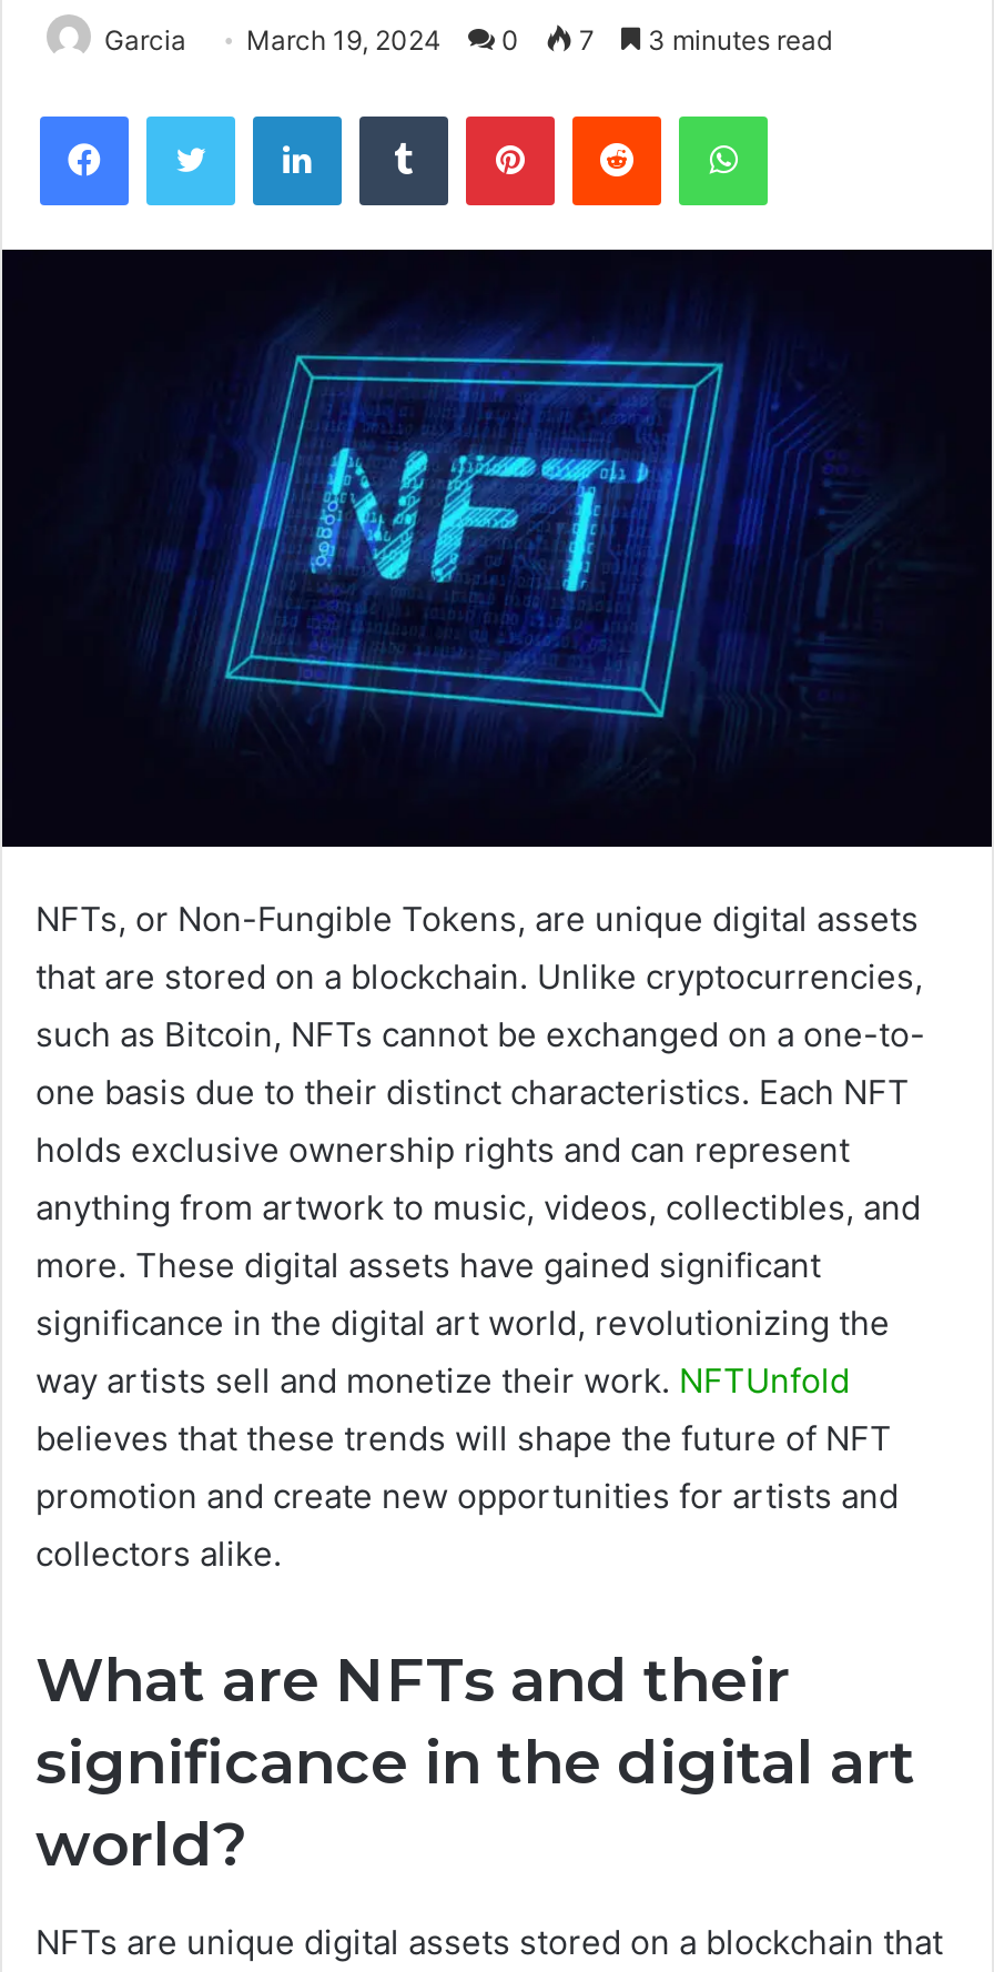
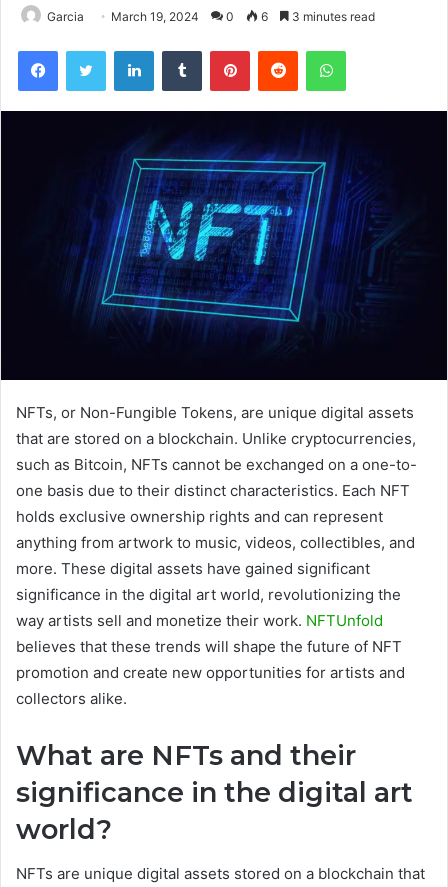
- Garcia March 19, 2024 0 7 3 minutes read
+ Garcia March 19, 2024 0 6 3 minutes read
